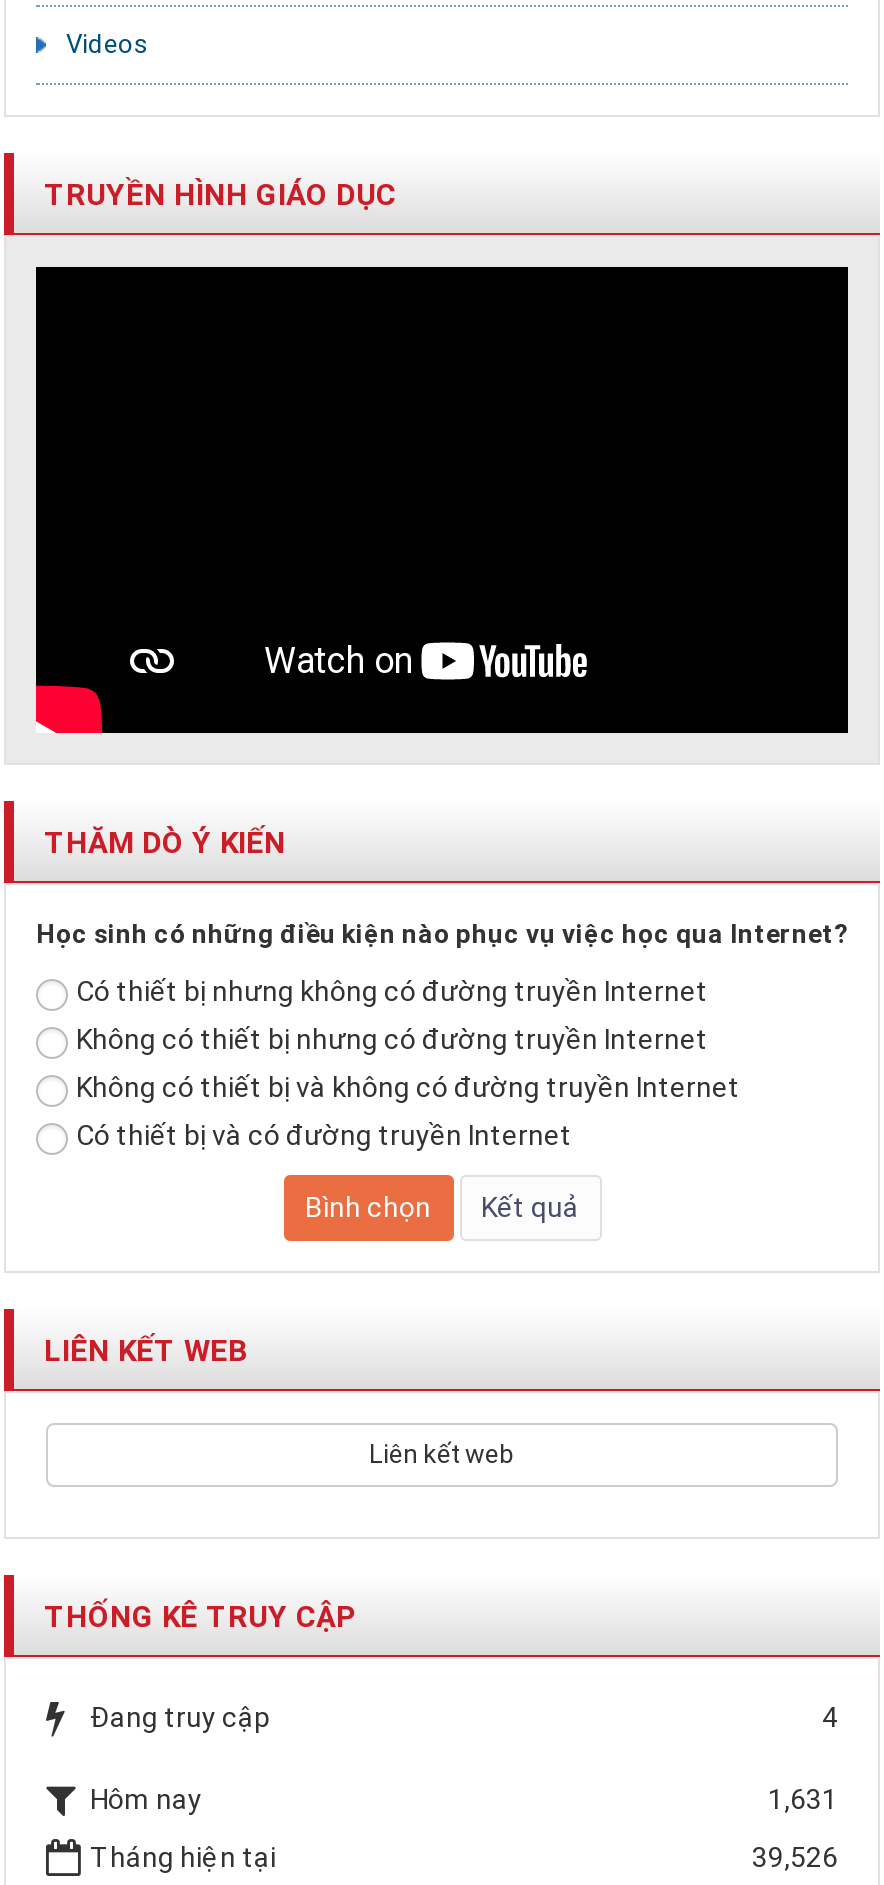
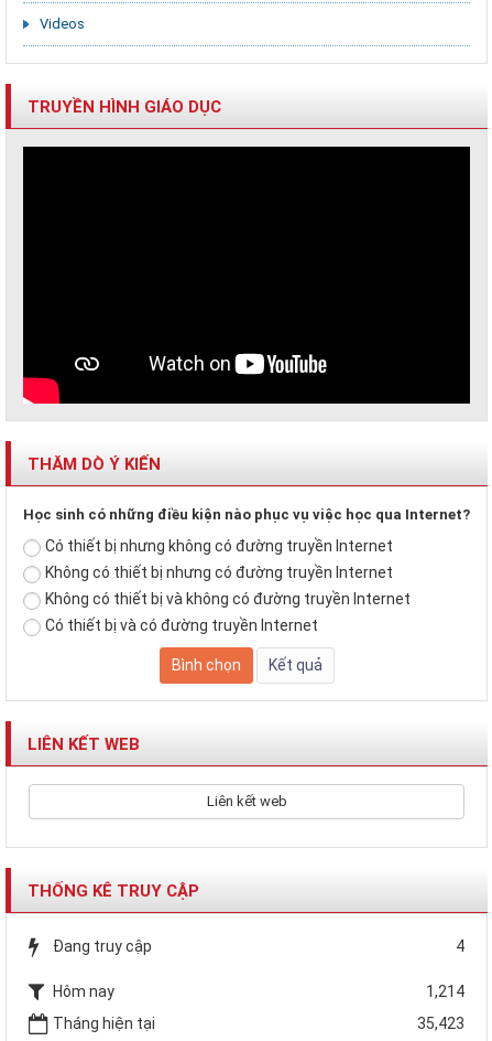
- 1,631
+ 1,214

- 39,526
+ 35,423
